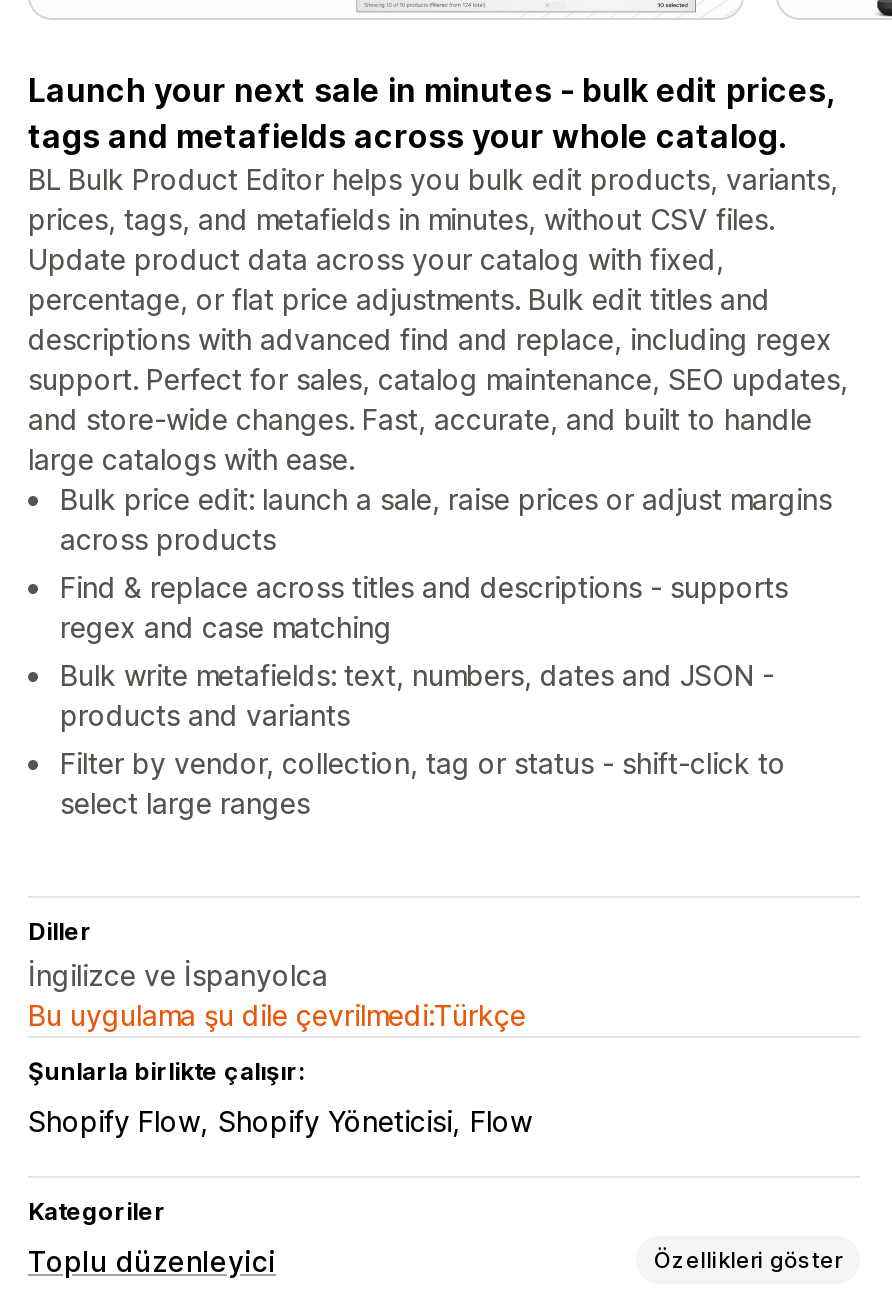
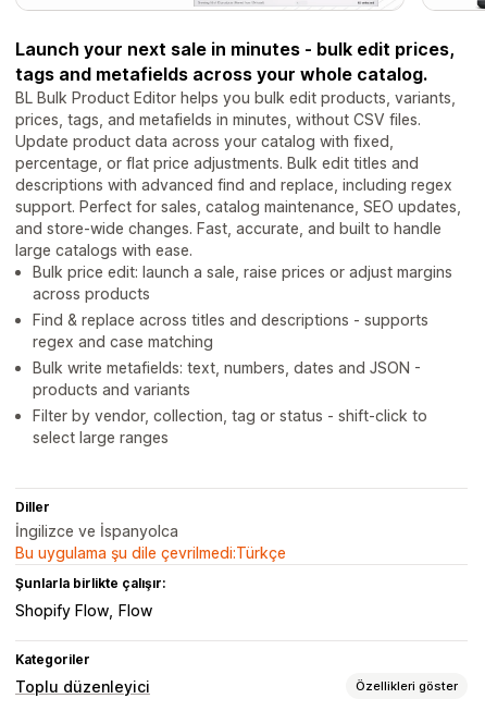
- Shopify Flow Shopify Yöneticisi Flow
+ Shopify Flow Flow
